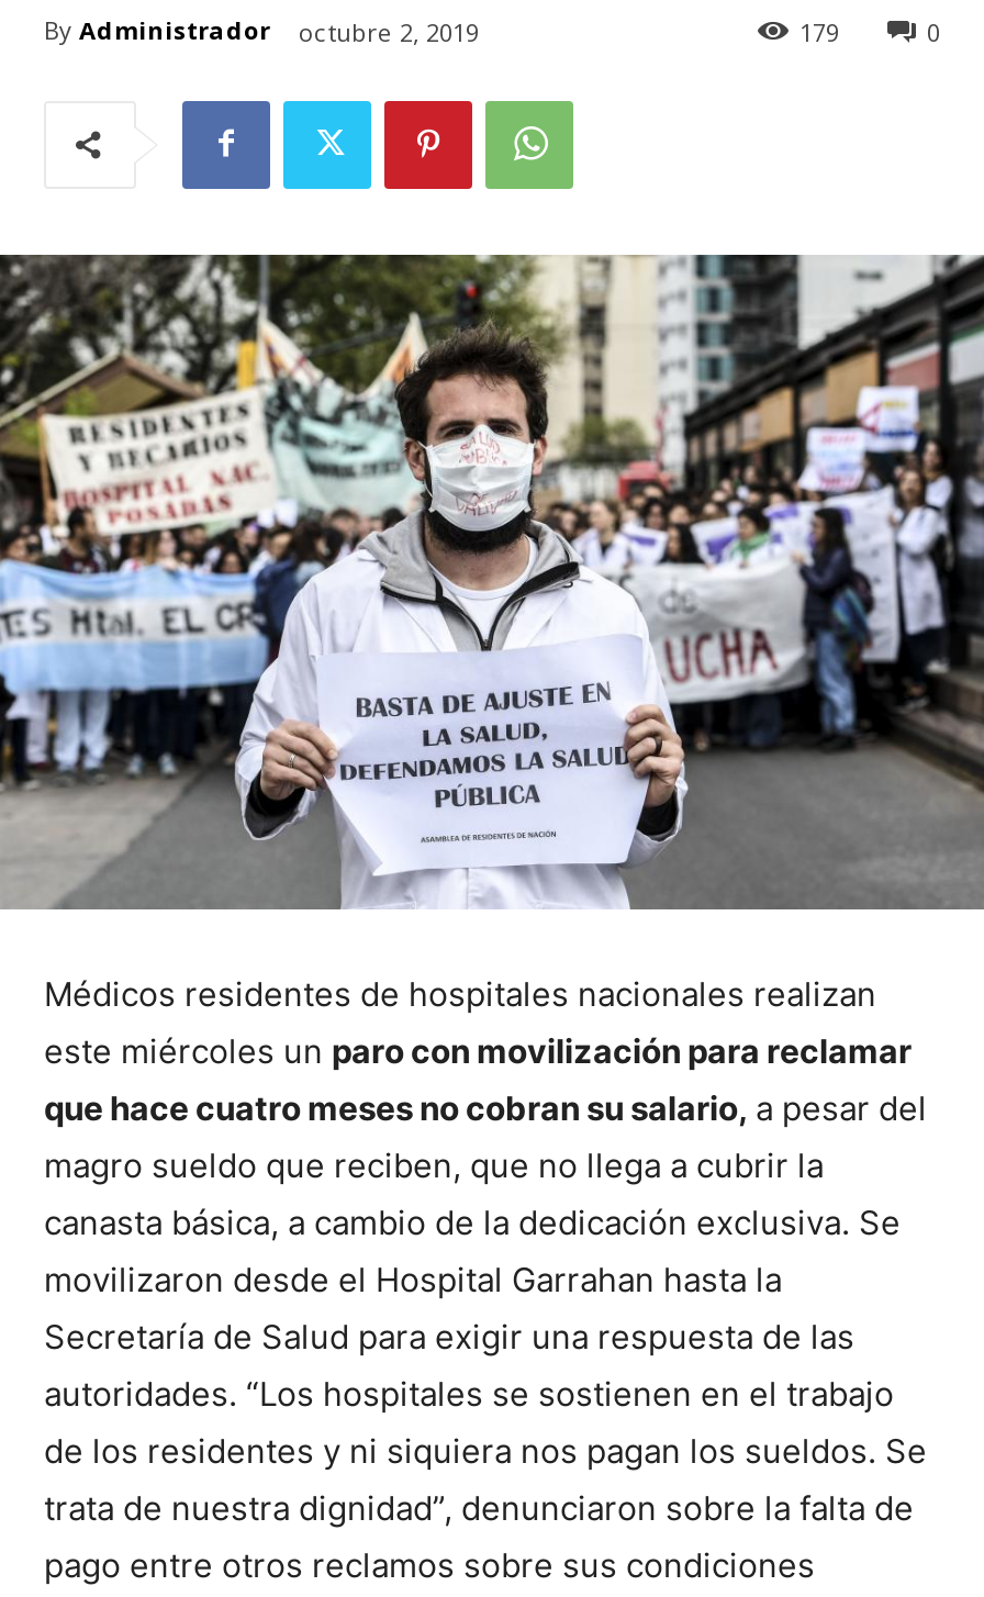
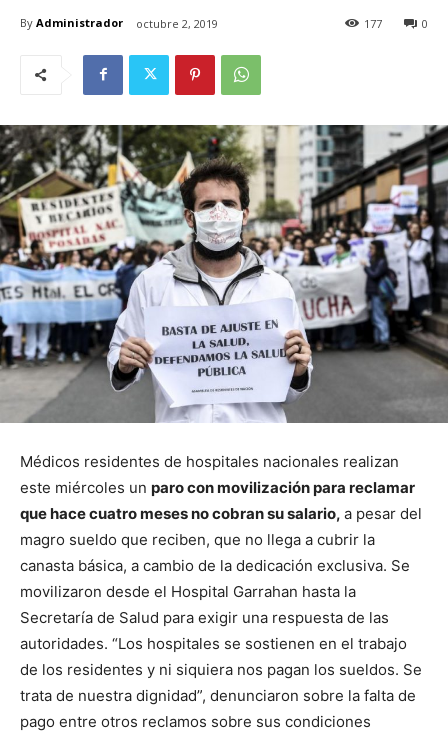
- 179
+ 177
